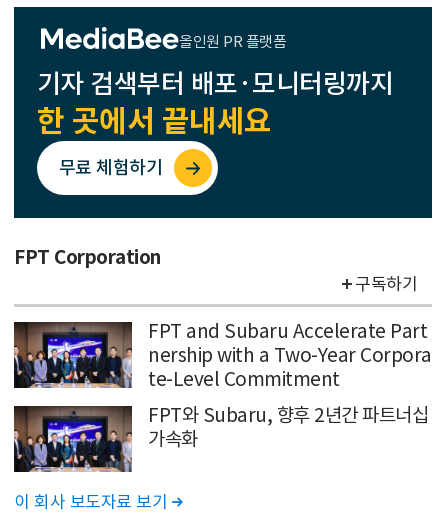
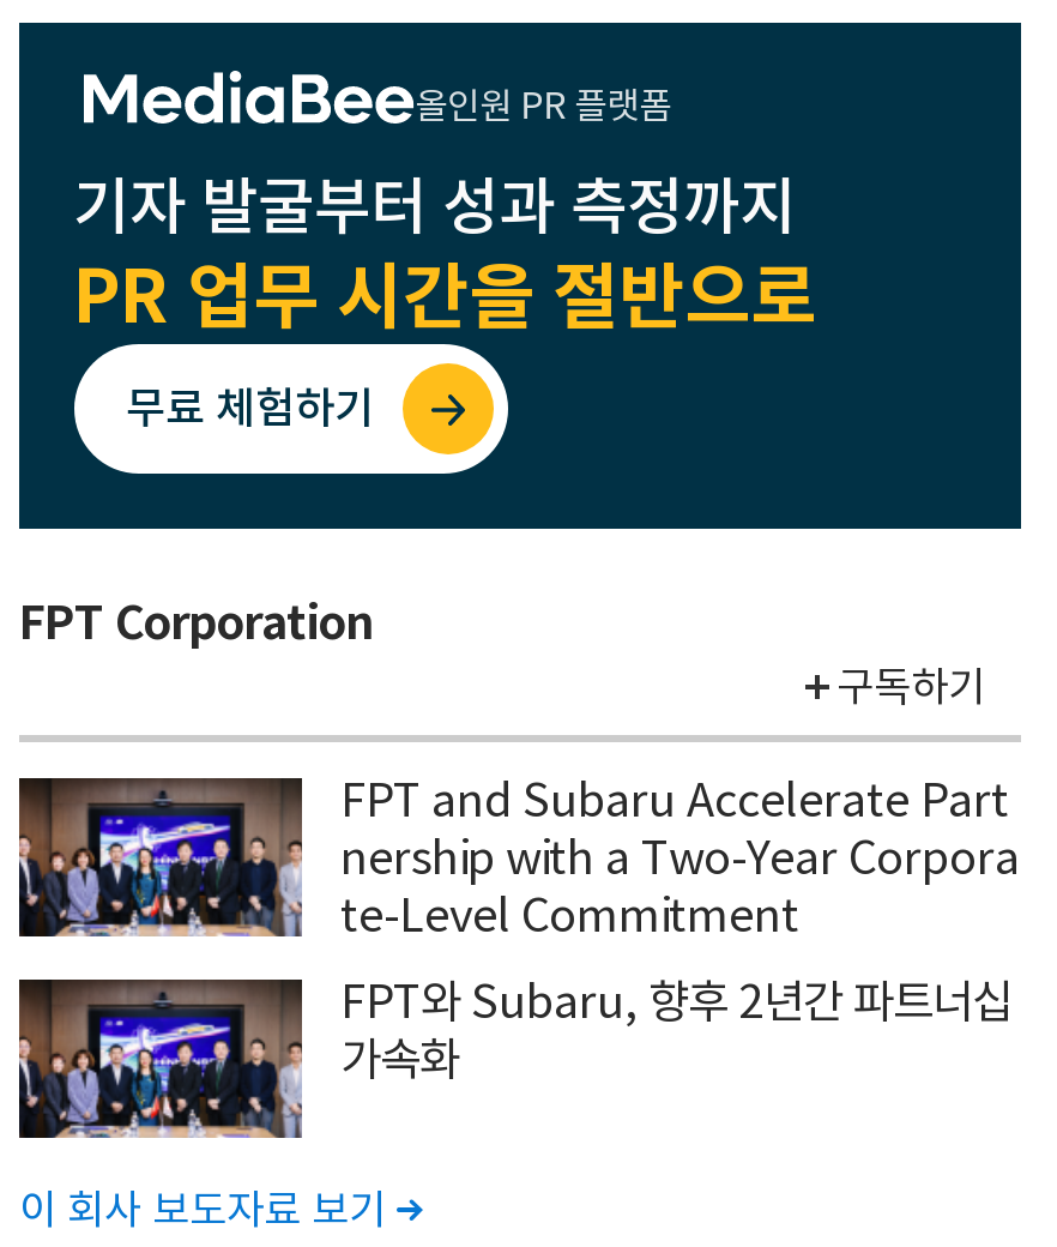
- 기자 검색부터 배포·모니터링까지
- 한 곳에서 끝내세요
+ 기자 발굴부터 성과 측정까지
+ PR 업무 시간을 절반으로
